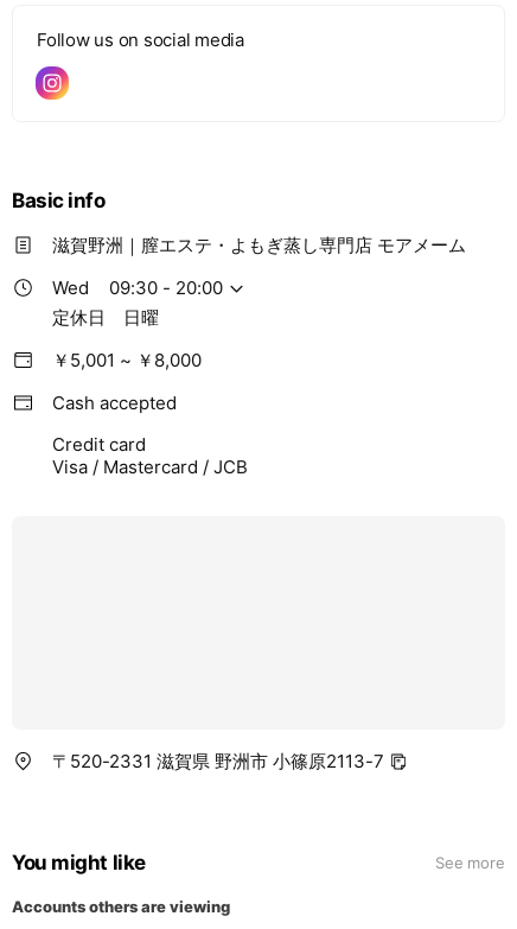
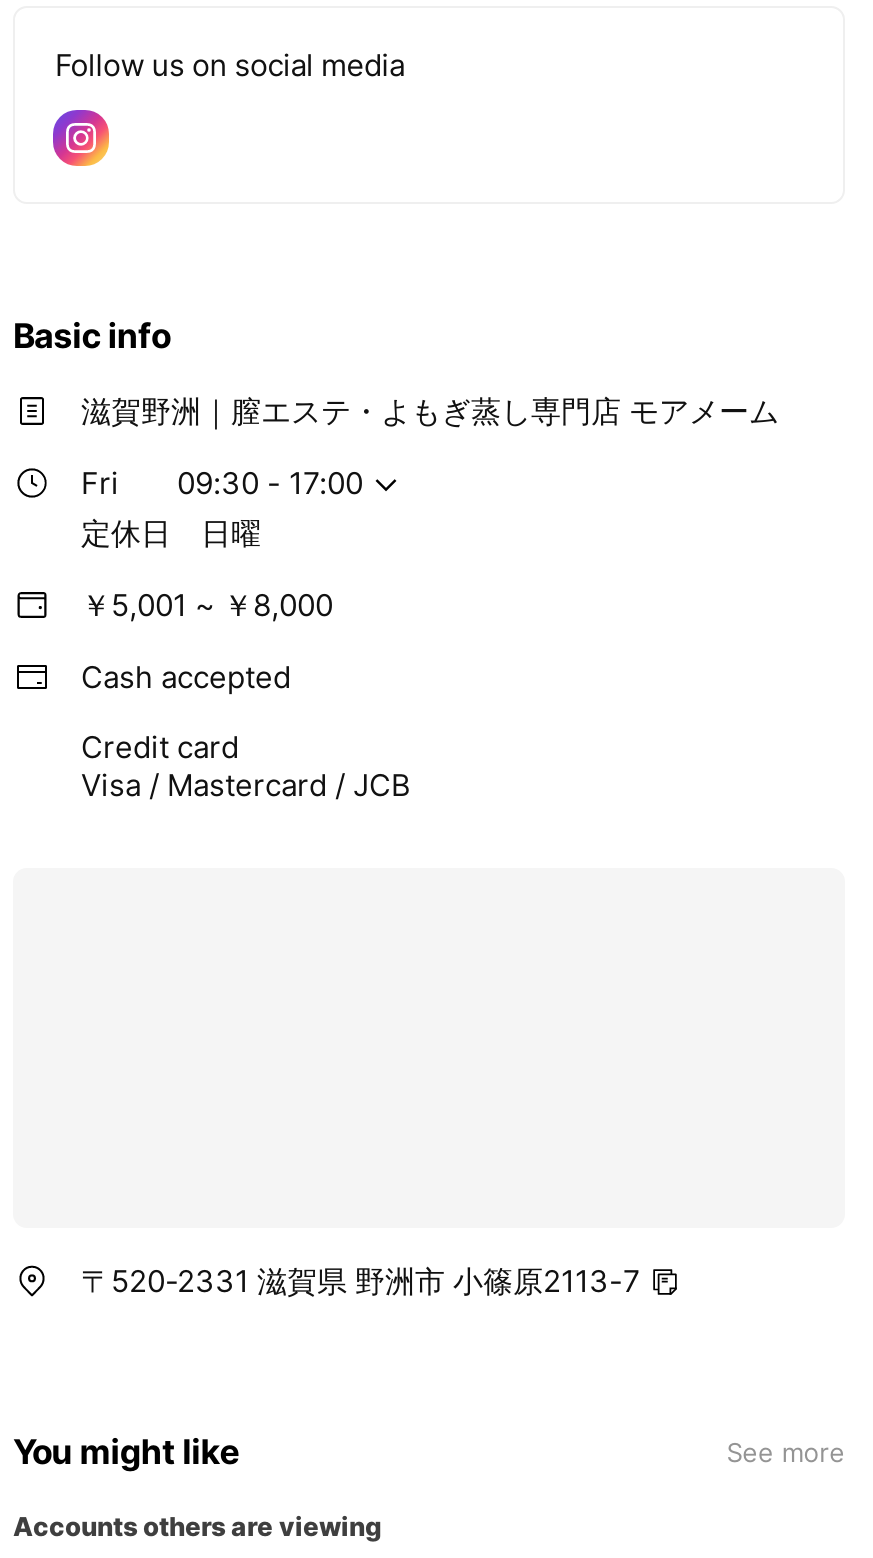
- Wed
- 09:30 - 20:00
+ Fri
+ 09:30 - 17:00
